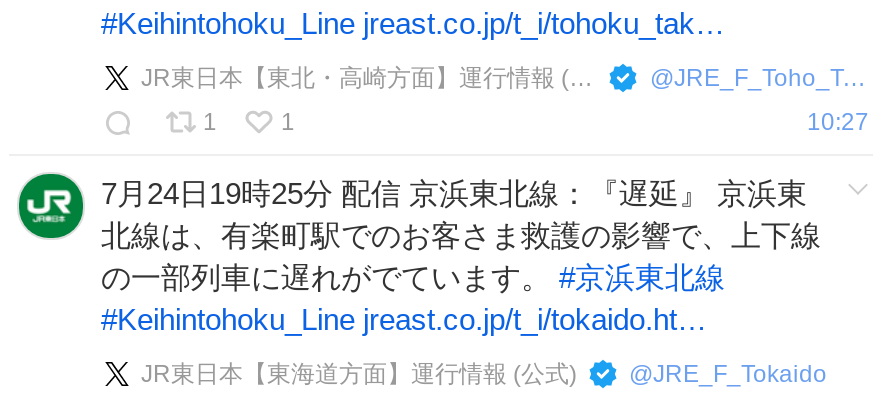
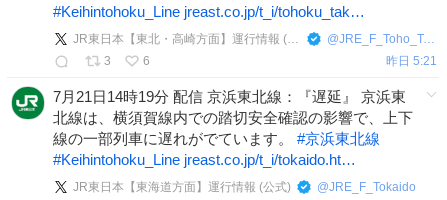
- 1
- 1
- 10:27
+ 3
+ 6
+ 昨日 5:21

- 7月24日19時25分 配信 京浜東北線：『遅延』 京浜東
- 北線は、有楽町駅でのお客さま救護の影響で、上下線
- の一部列車に遅れがでています。#京浜東北線
+ 7月21日14時19分 配信 京浜東北線：『遅延』 京浜東
+ 北線は、横須賀線内での踏切安全確認の影響で、上下
+ 線の一部列車に遅れがでています。#京浜東北線
